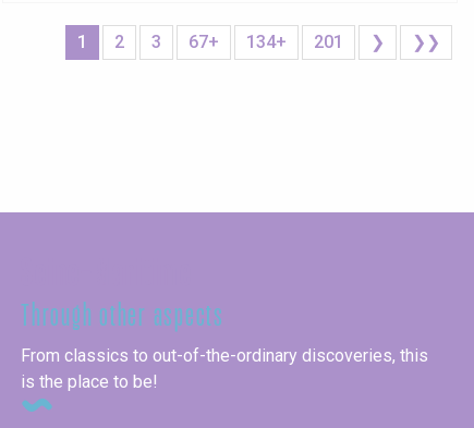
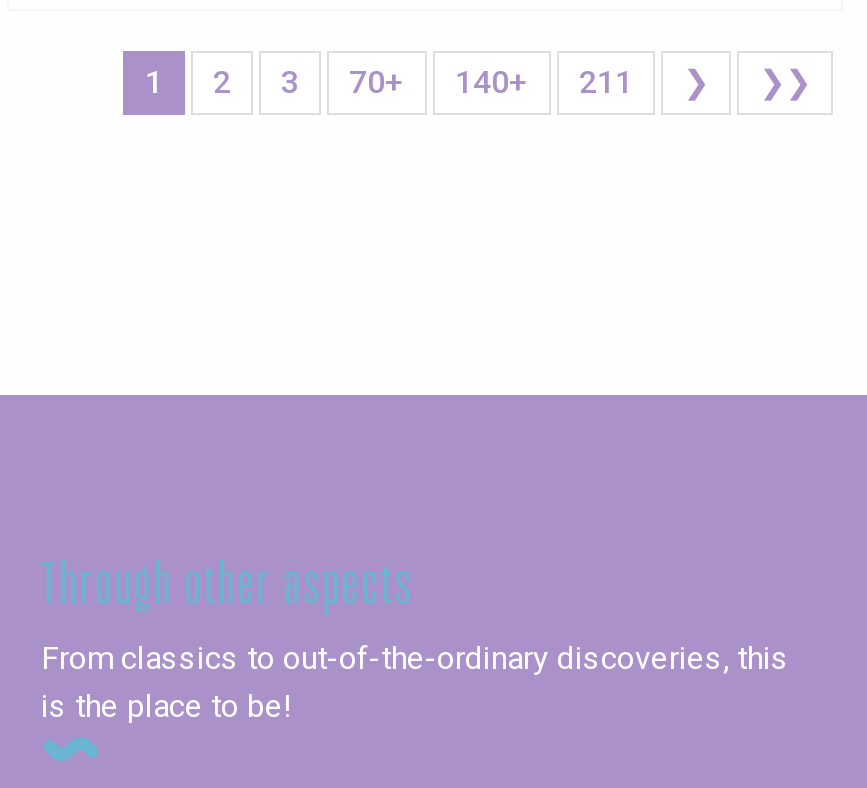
- 67+
+ 70+

- 134+
+ 140+

- 201
+ 211
